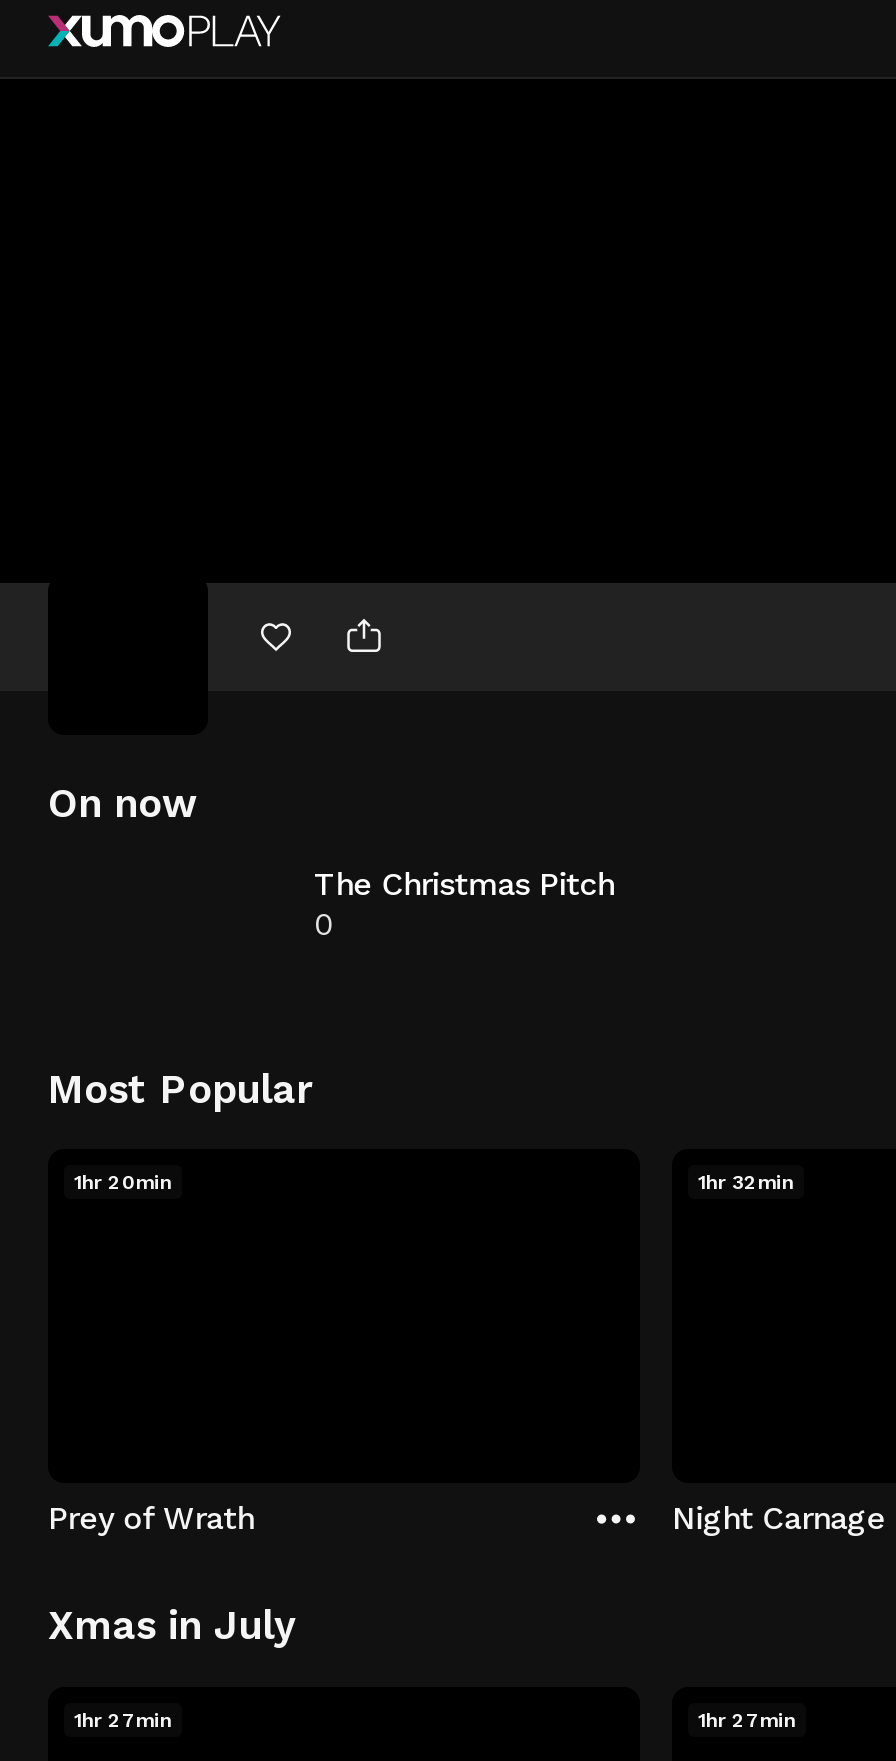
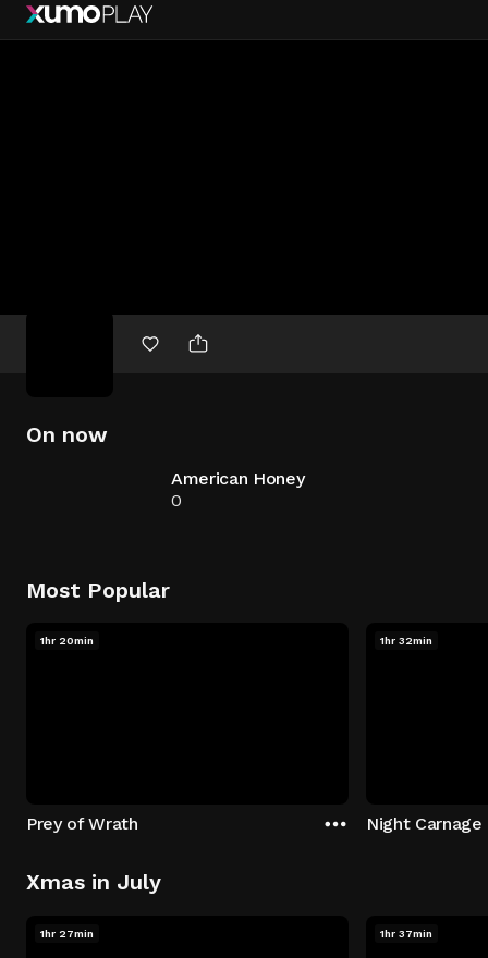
- The Christmas Pitch
+ American Honey

- 1hr 27min
+ 1hr 37min
